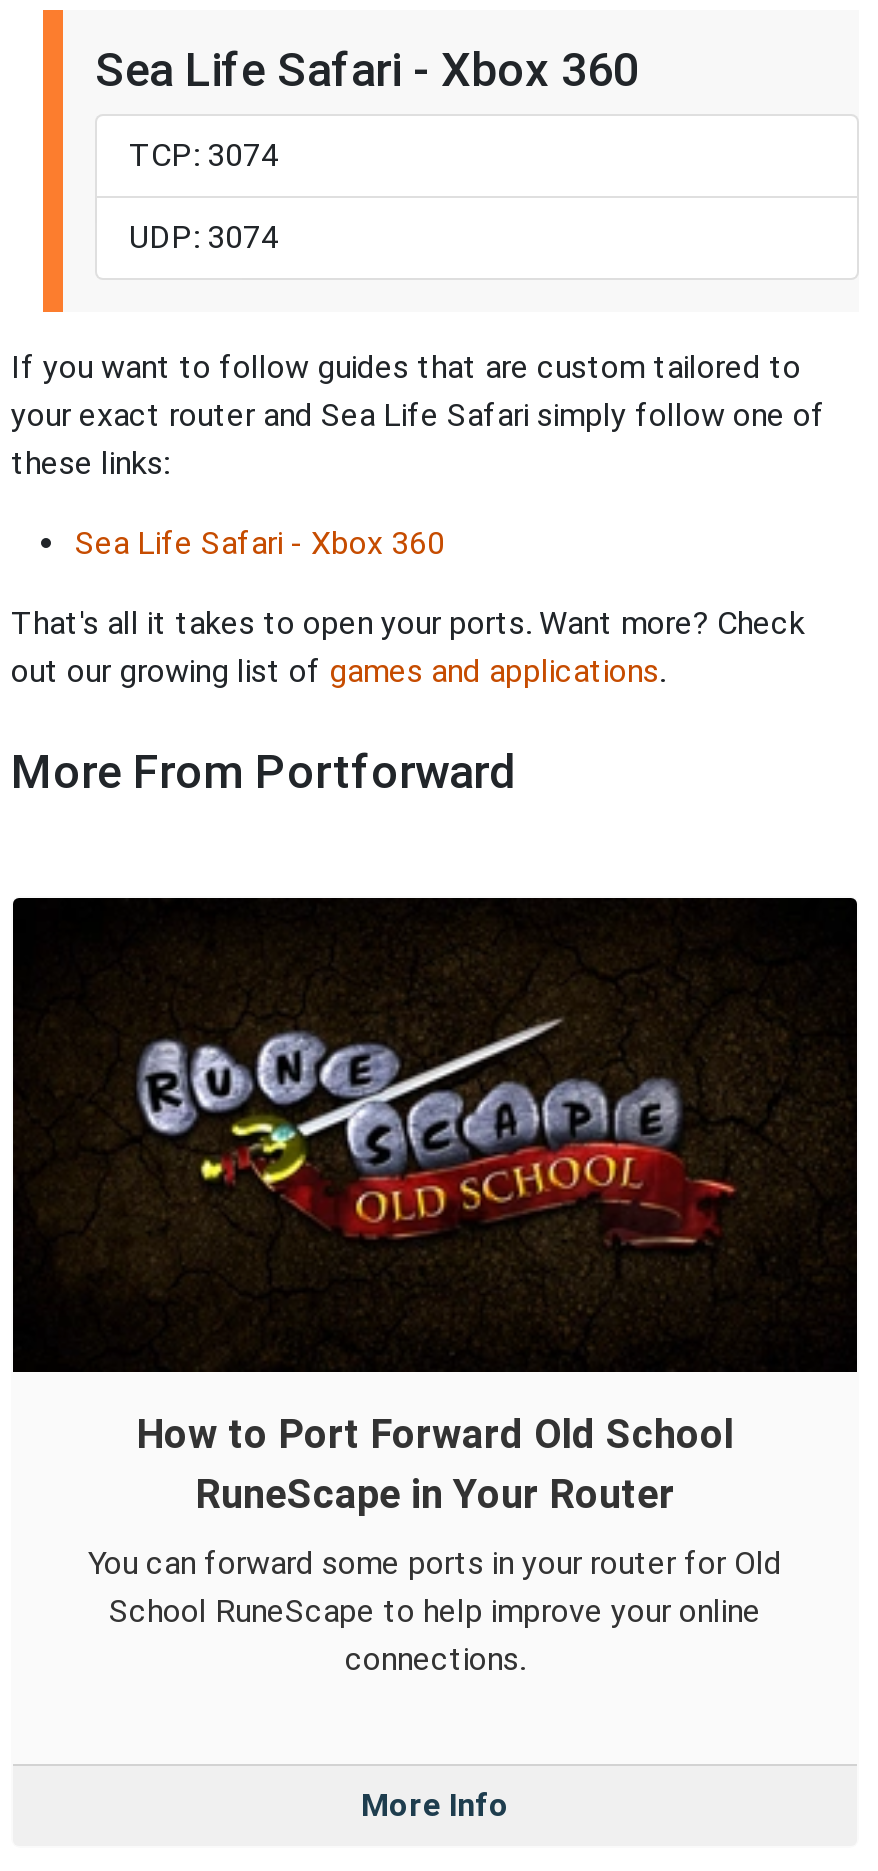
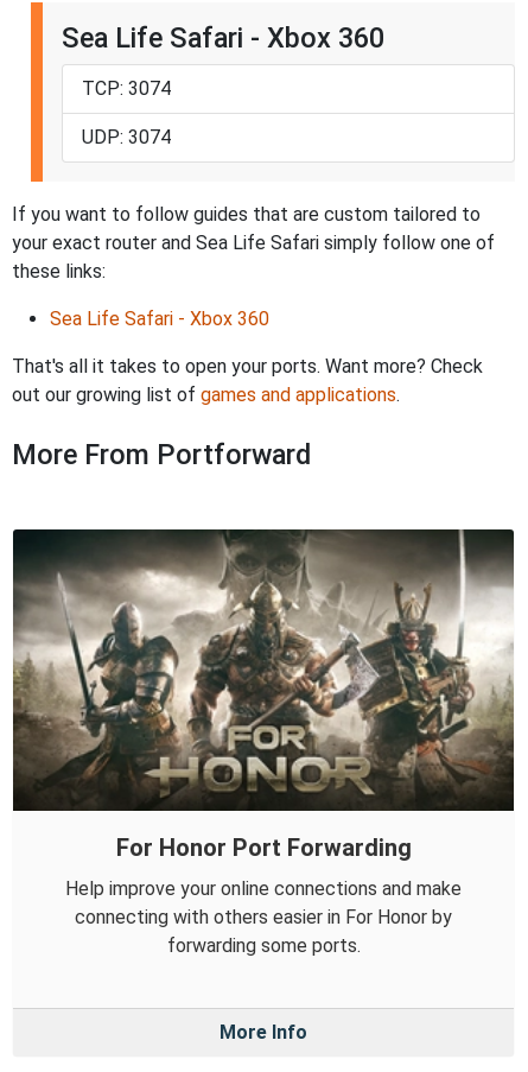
- [image]
- How to Port Forward Old School
- RuneScape in Your Router
+ [image]
+ For Honor Port Forwarding

- You can forward some ports in your router for Old
- School RuneScape to help improve your online
- connections.
+ Help improve your online connections and make
+ connecting with others easier in For Honor by
+ forwarding some ports.
